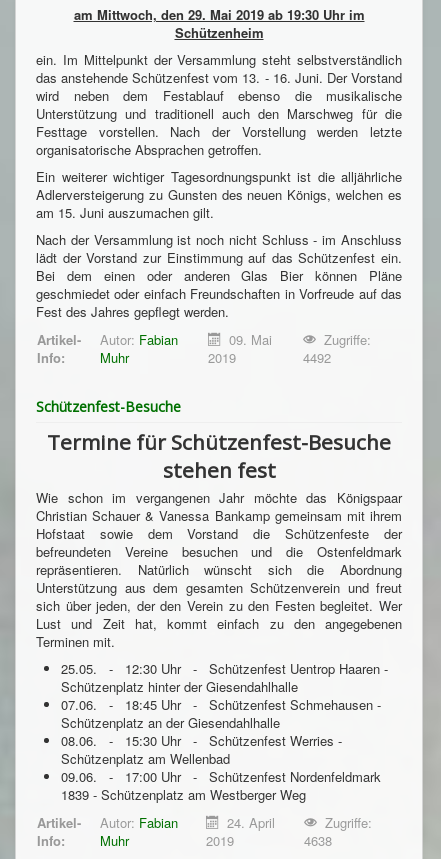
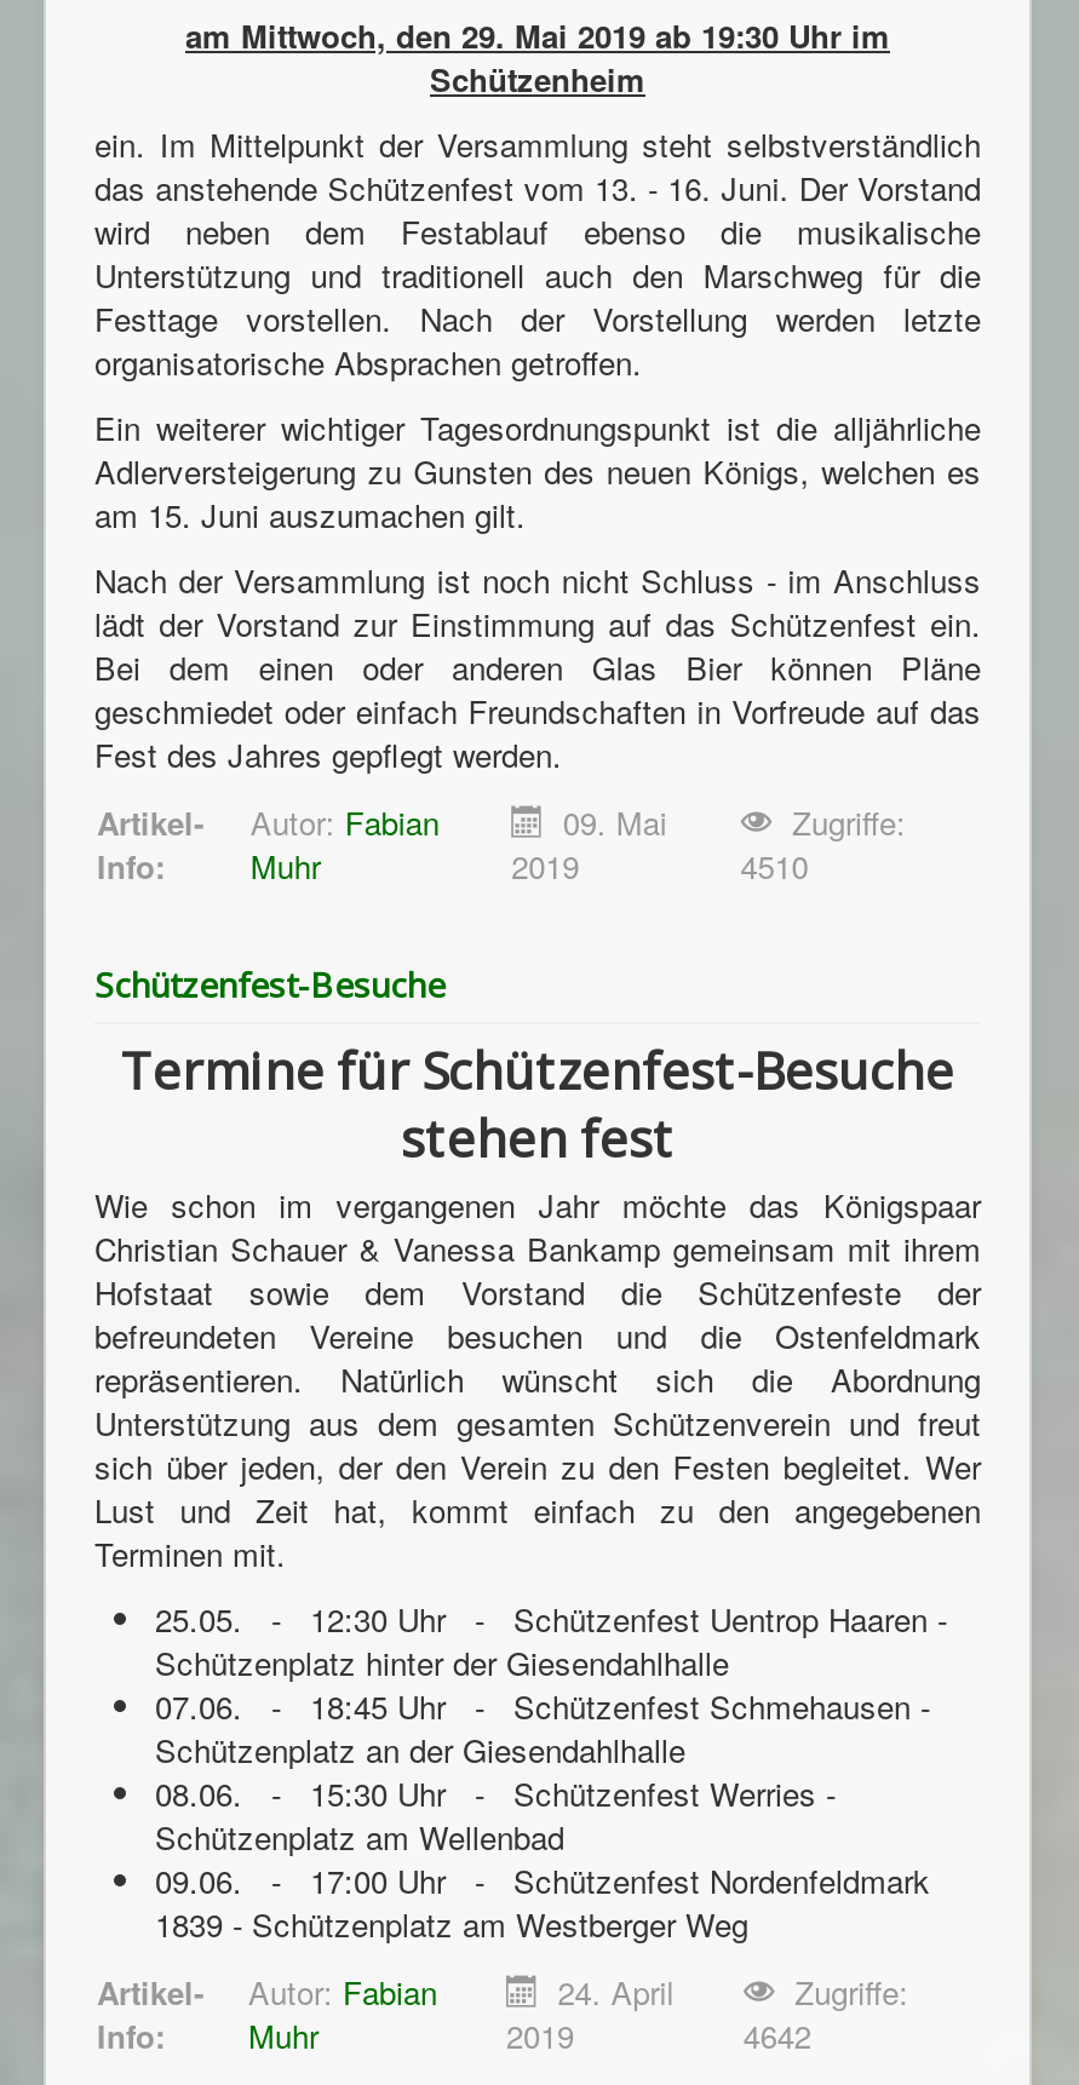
- 4492
+ 4510

- 4638
+ 4642
